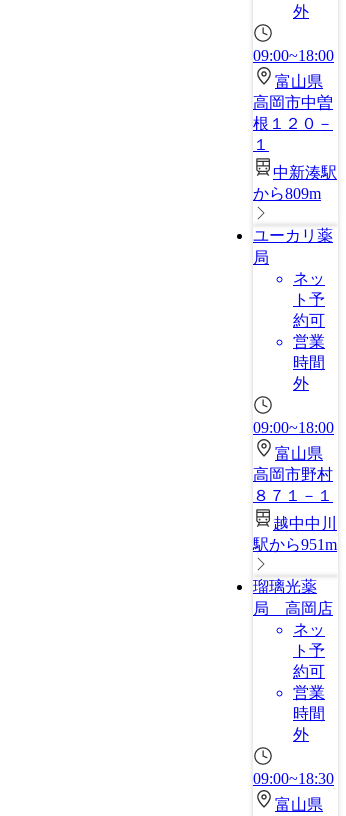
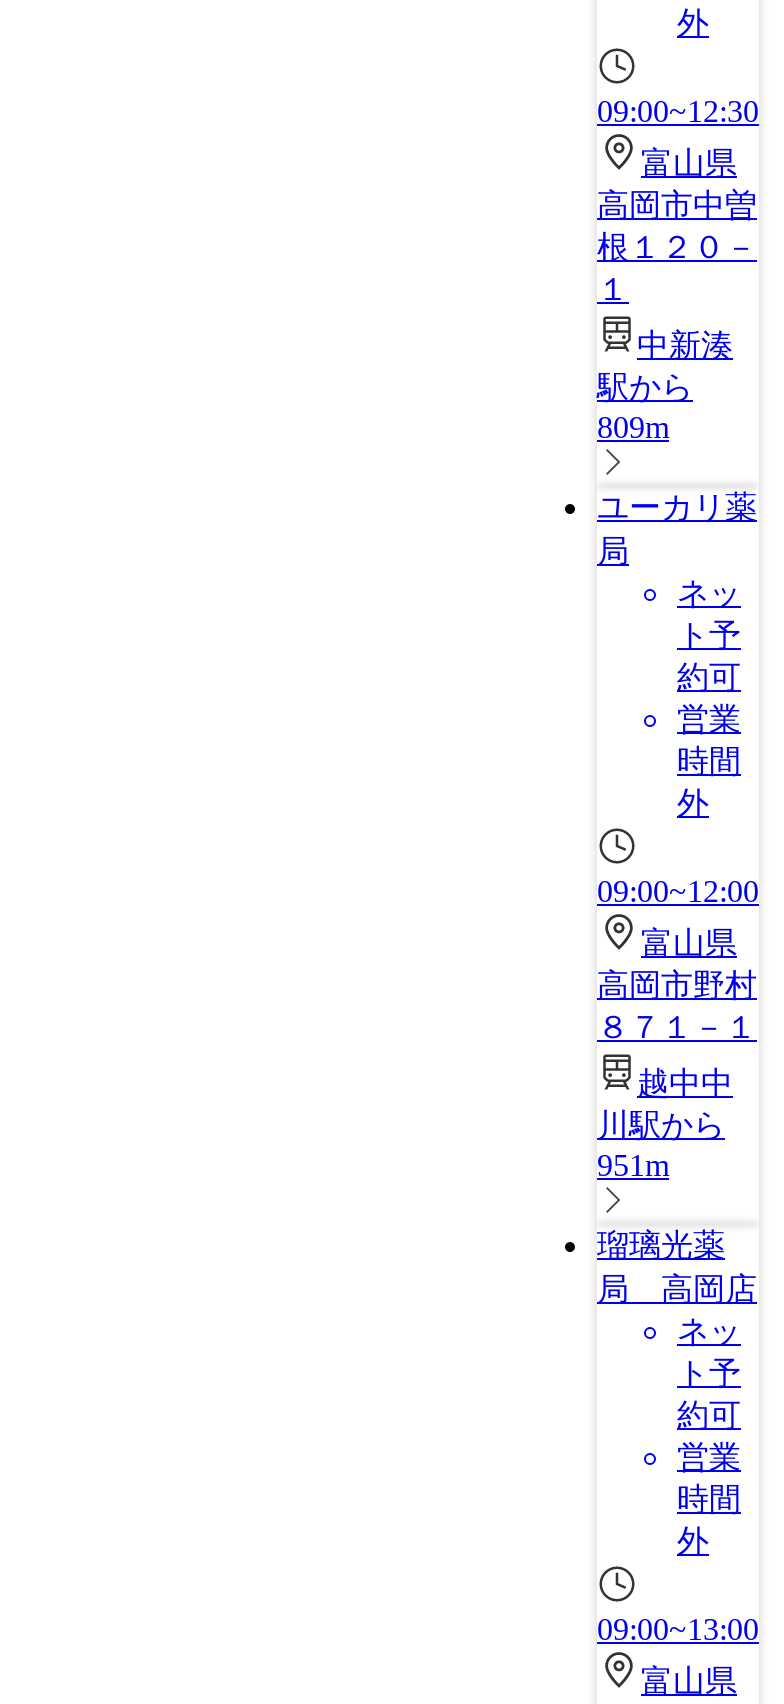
- 09:00~18:00
+ 09:00~12:30

- 09:00~18:00
+ 09:00~12:00

- 09:00~18:30
+ 09:00~13:00
